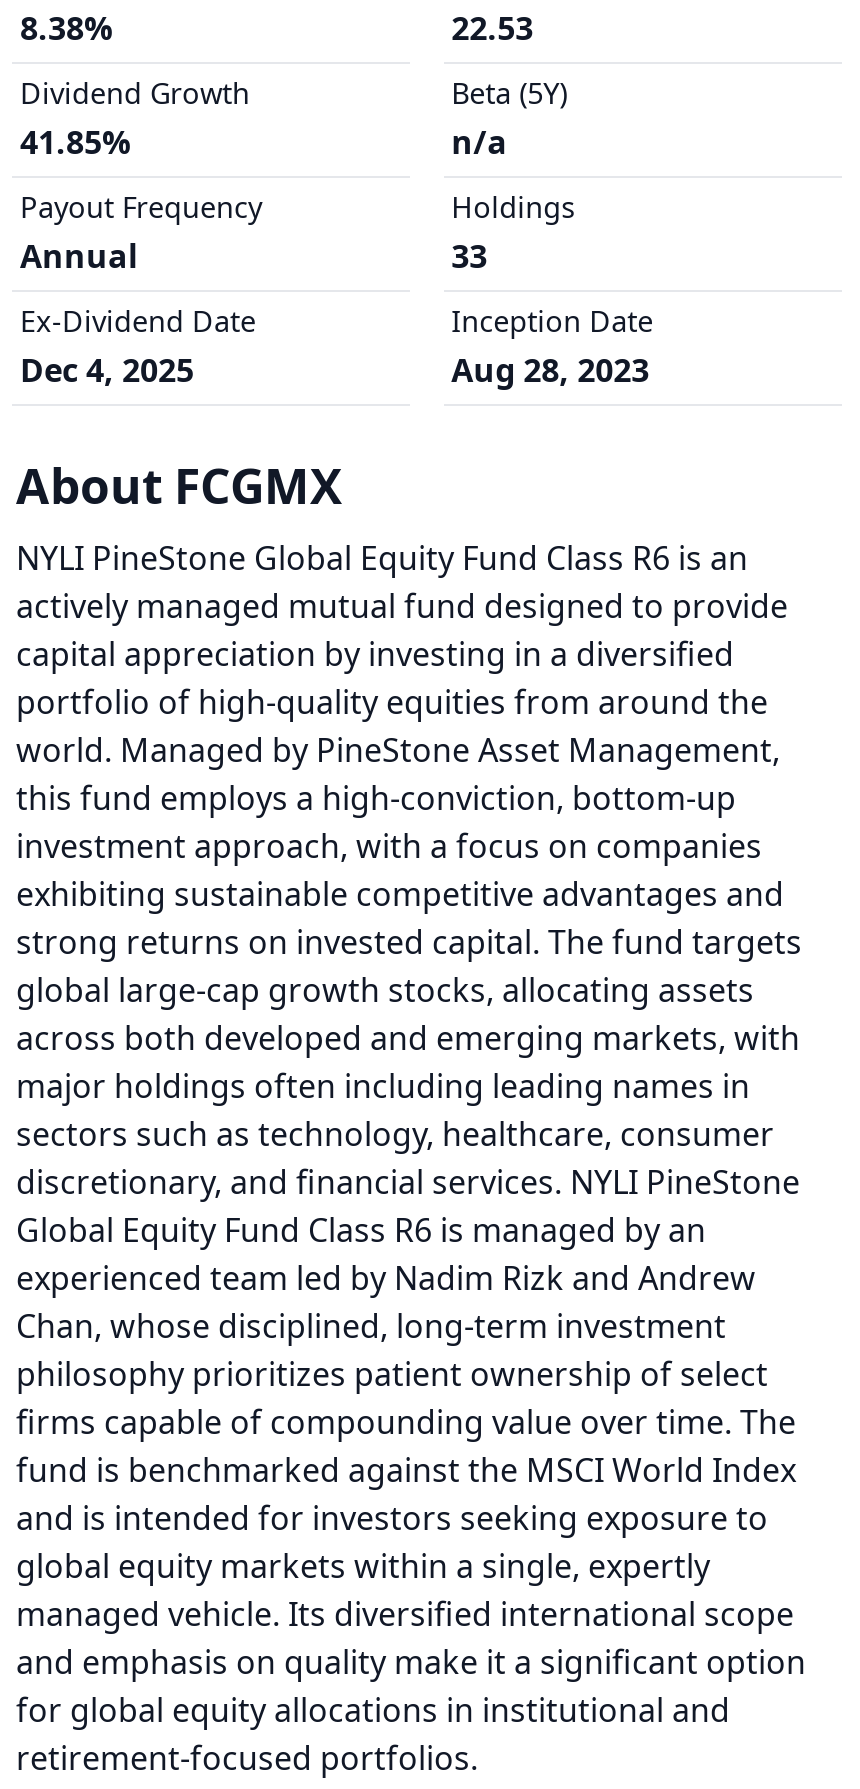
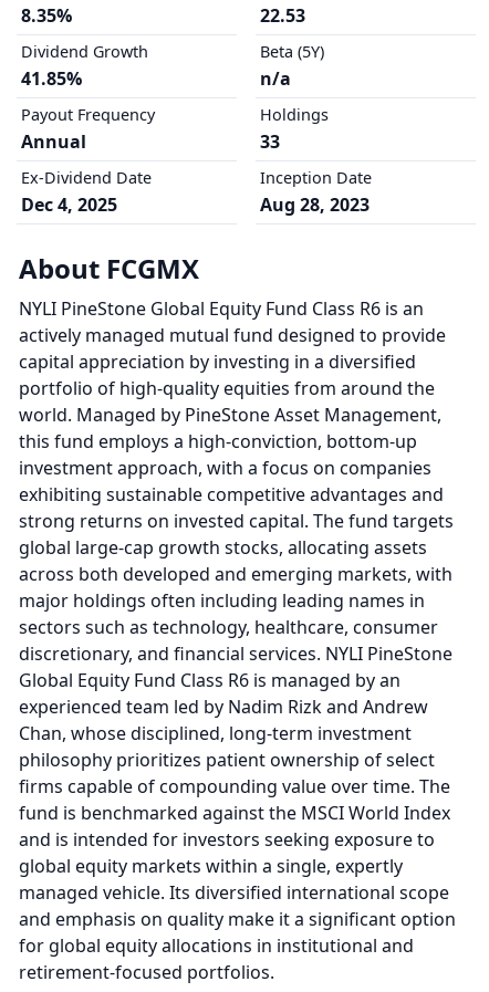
- 8.38%
+ 8.35%
